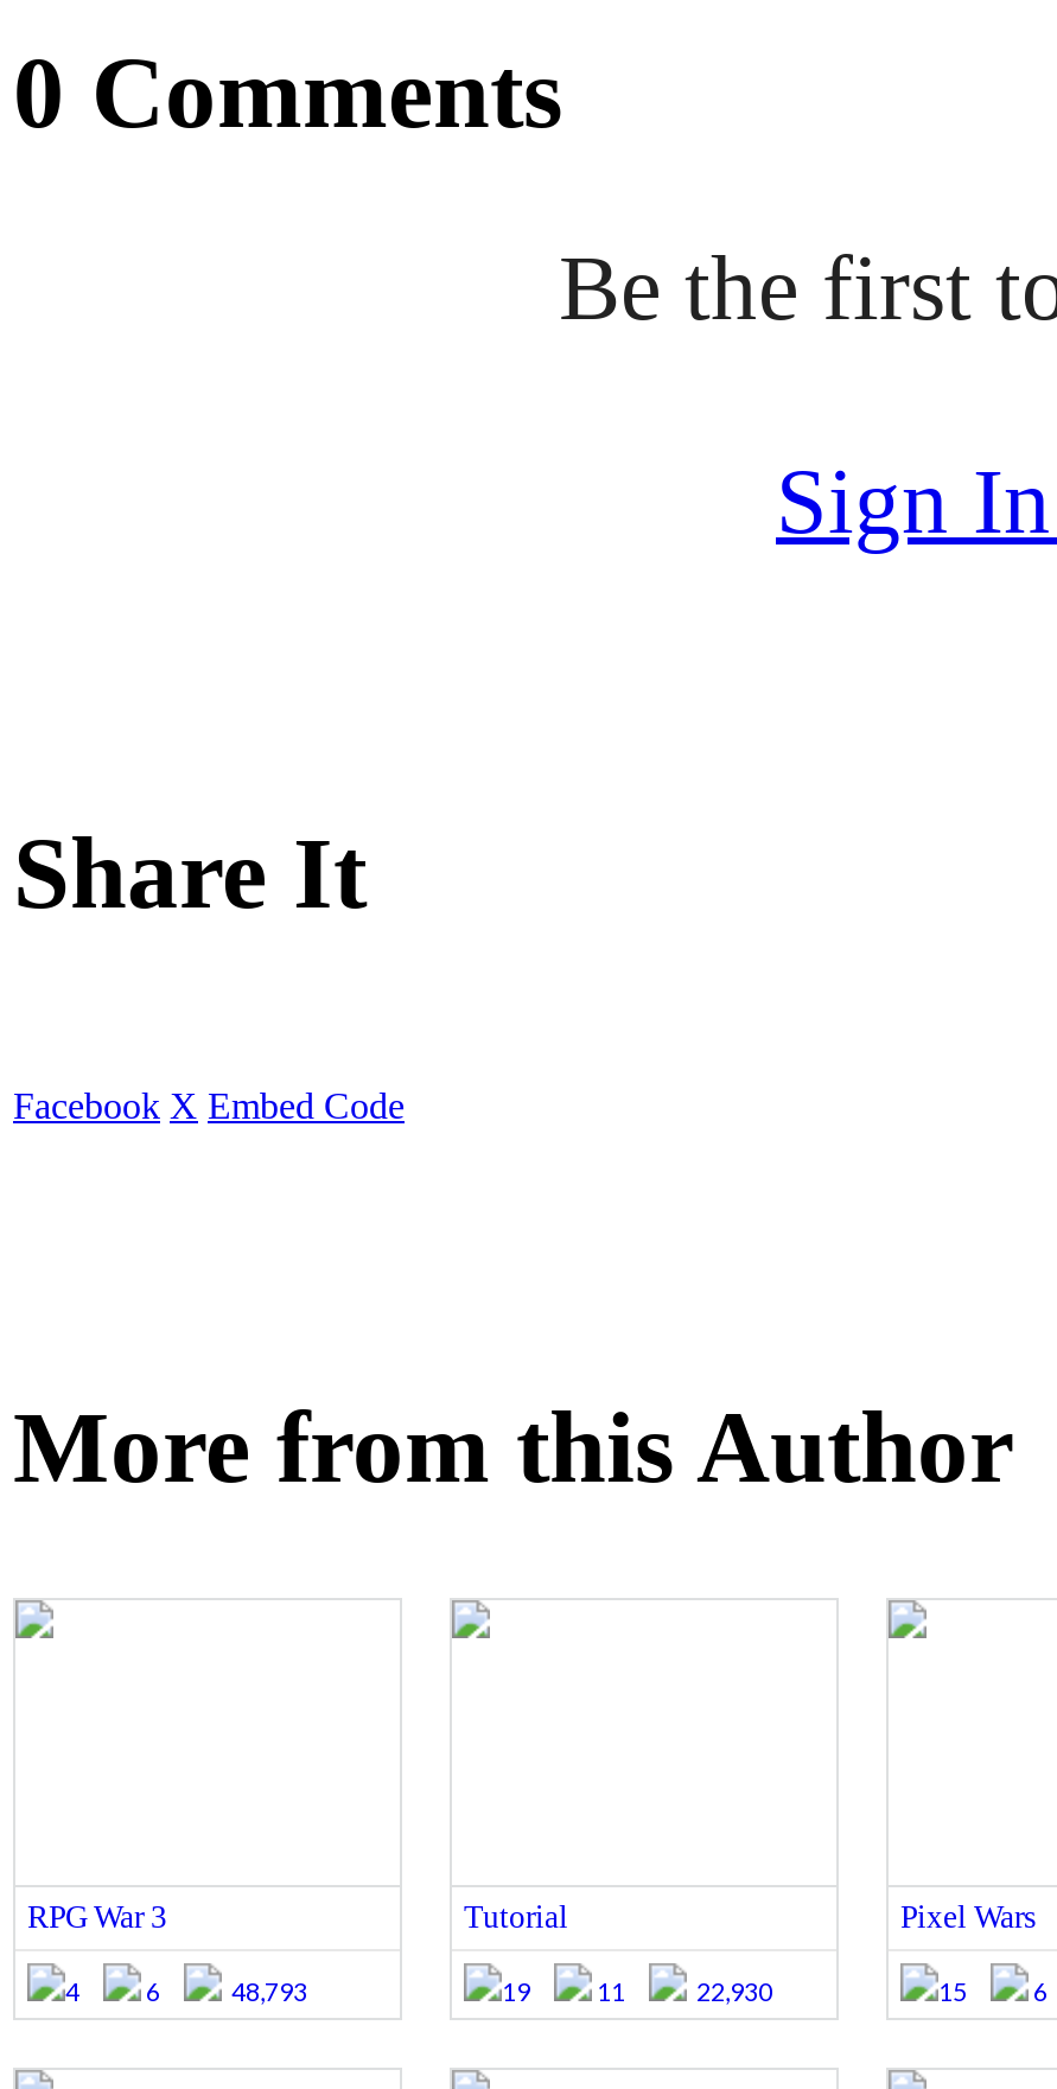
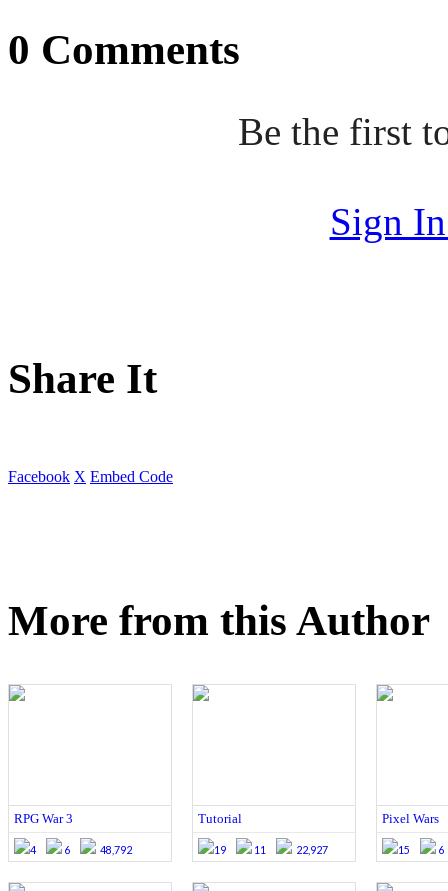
- 48,793
+ 48,792

- 22,930
+ 22,927
